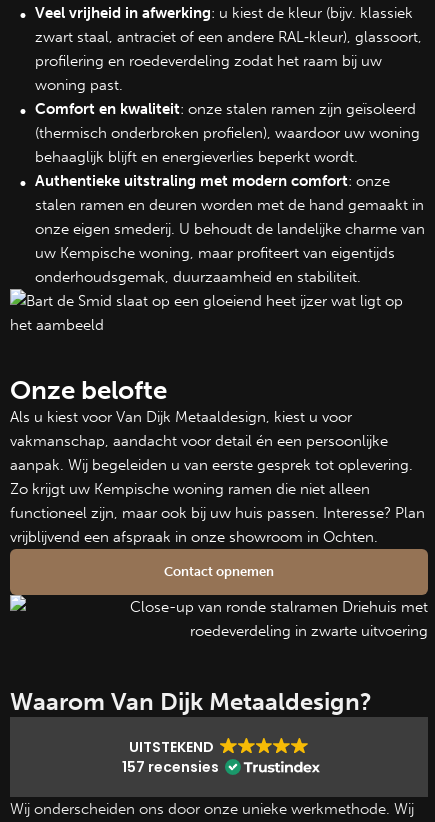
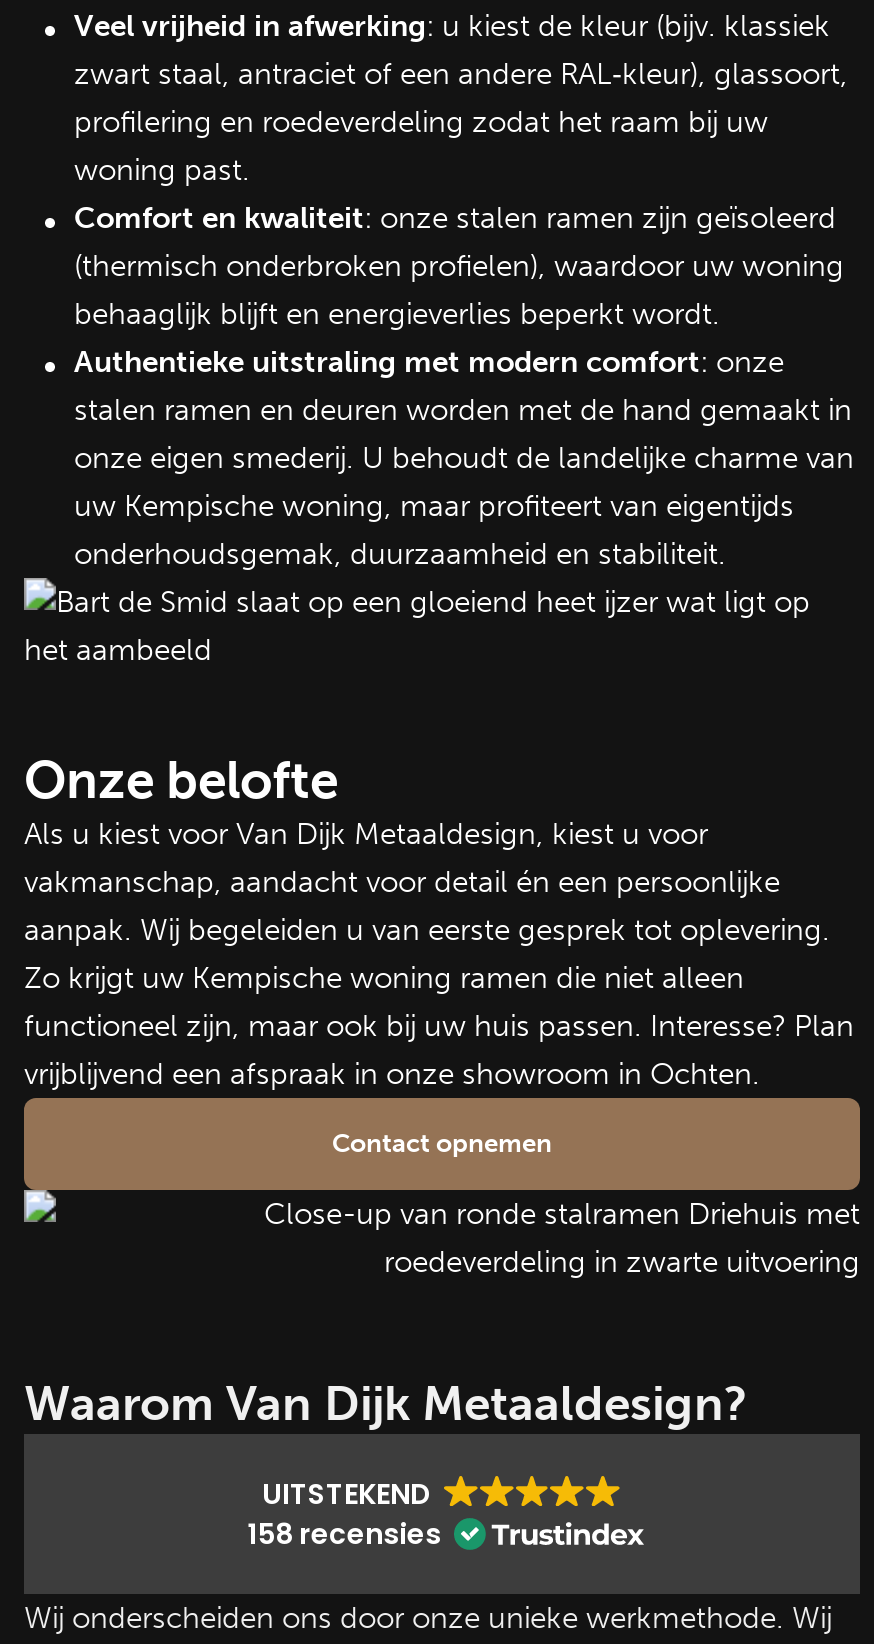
- 157 recensies
+ 158 recensies
